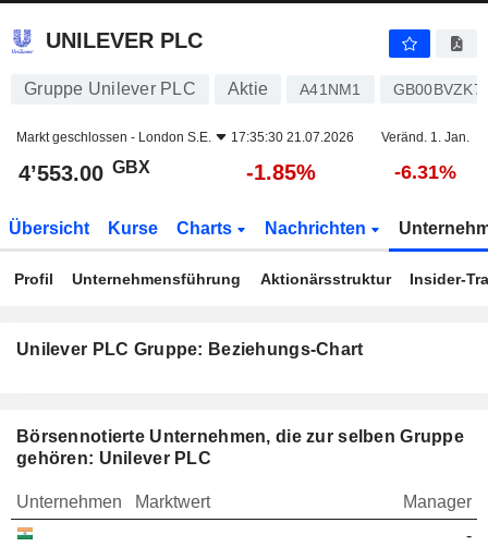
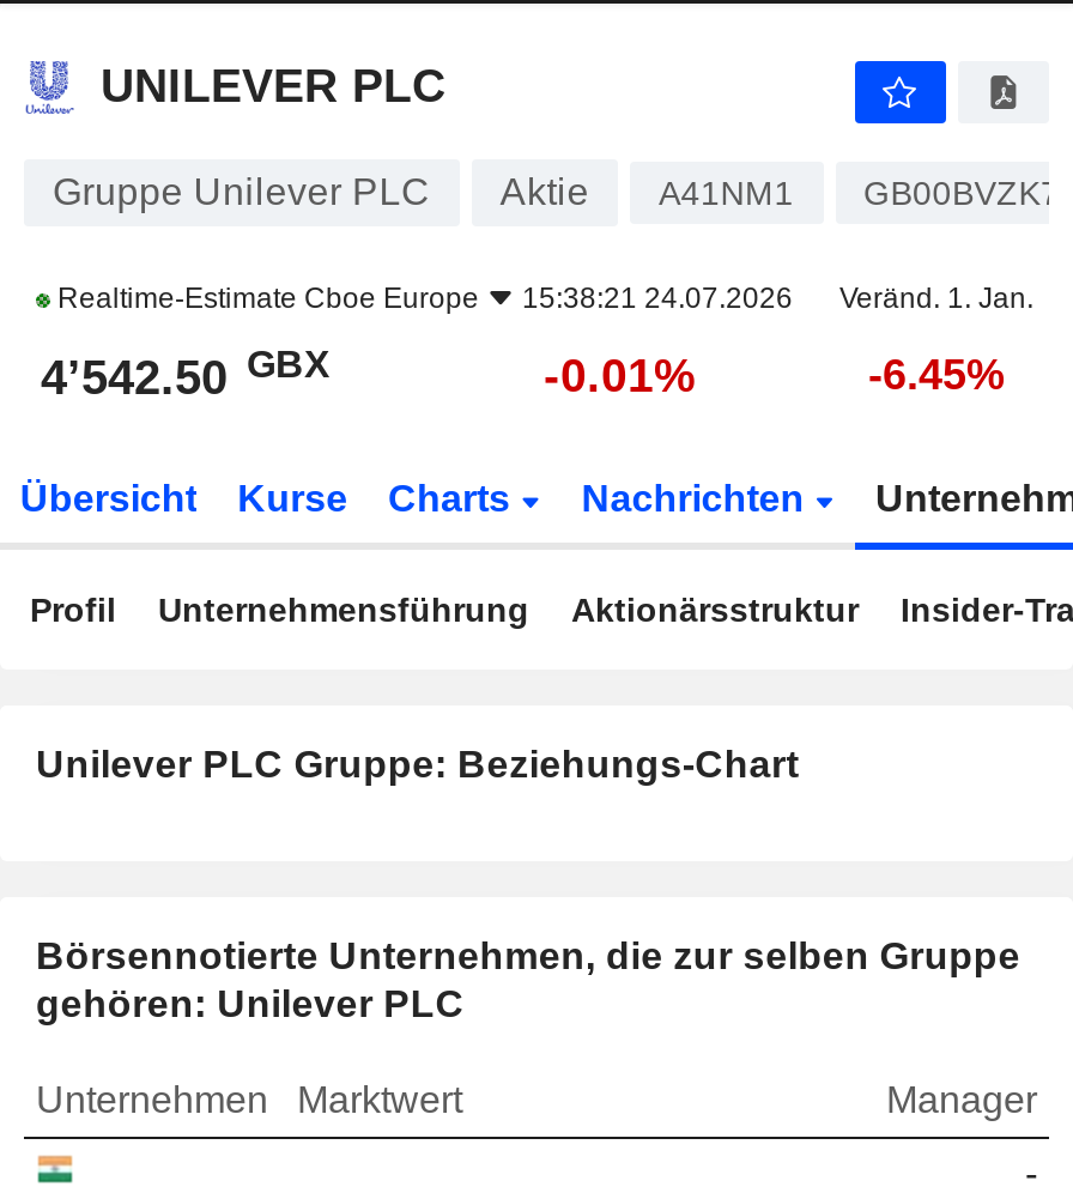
- Markt geschlossen - London S.E.
- 17:35:30 21.07.2026
+ Realtime-Estimate Cboe Europe
+ 15:38:21 24.07.2026

- 4’553.00 GBX
+ 4’542.50 GBX

- -1.85%
+ -0.01%

- -6.31%
+ -6.45%
